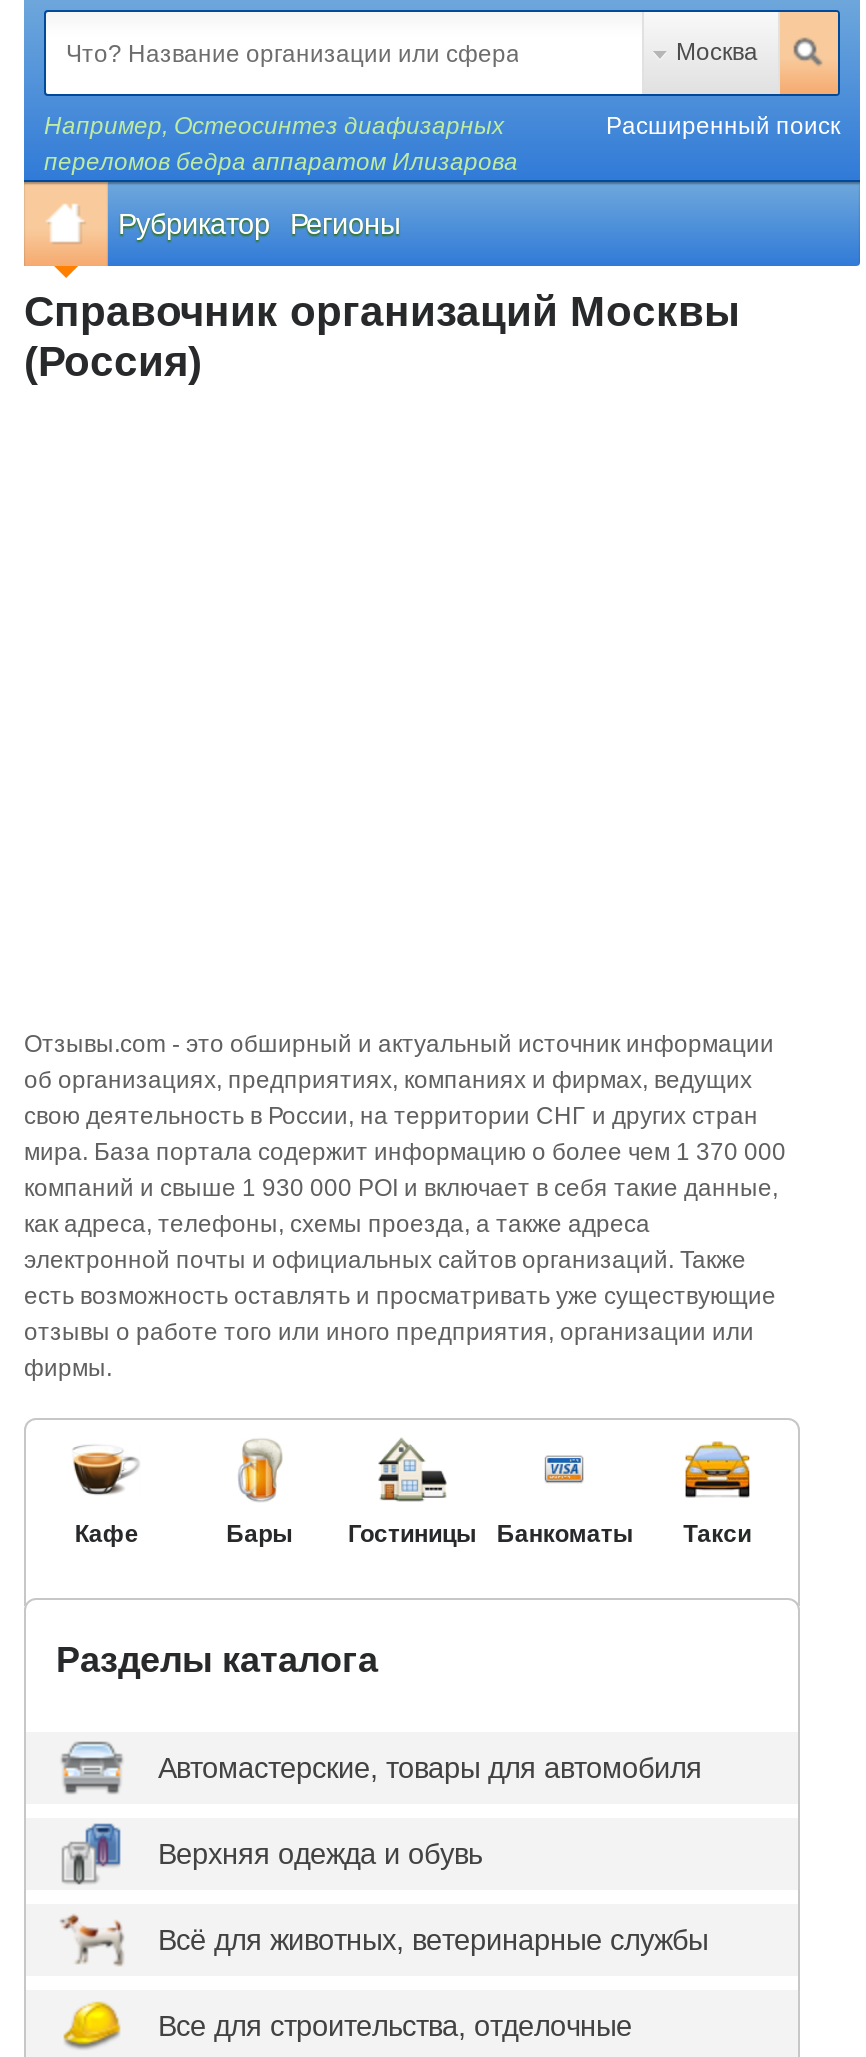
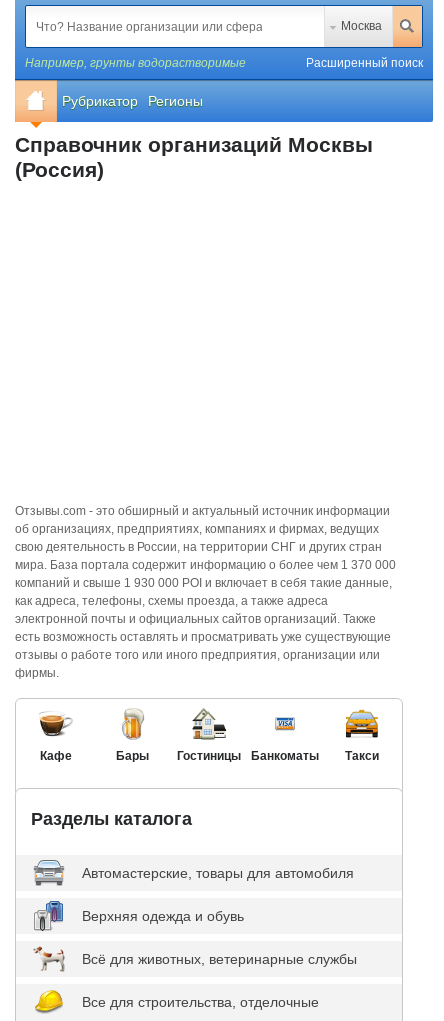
- Например, Остеосинтез диафизарных
- переломов бедра аппаратом Илизарова
+ Например, грунты водорастворимые
